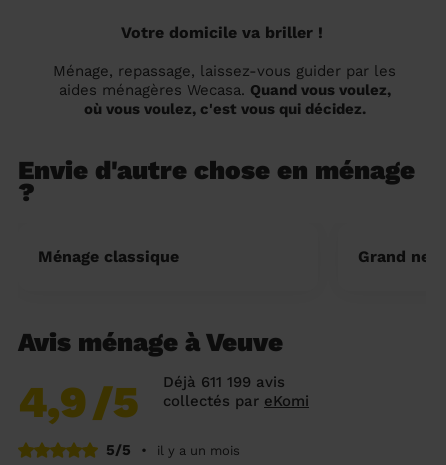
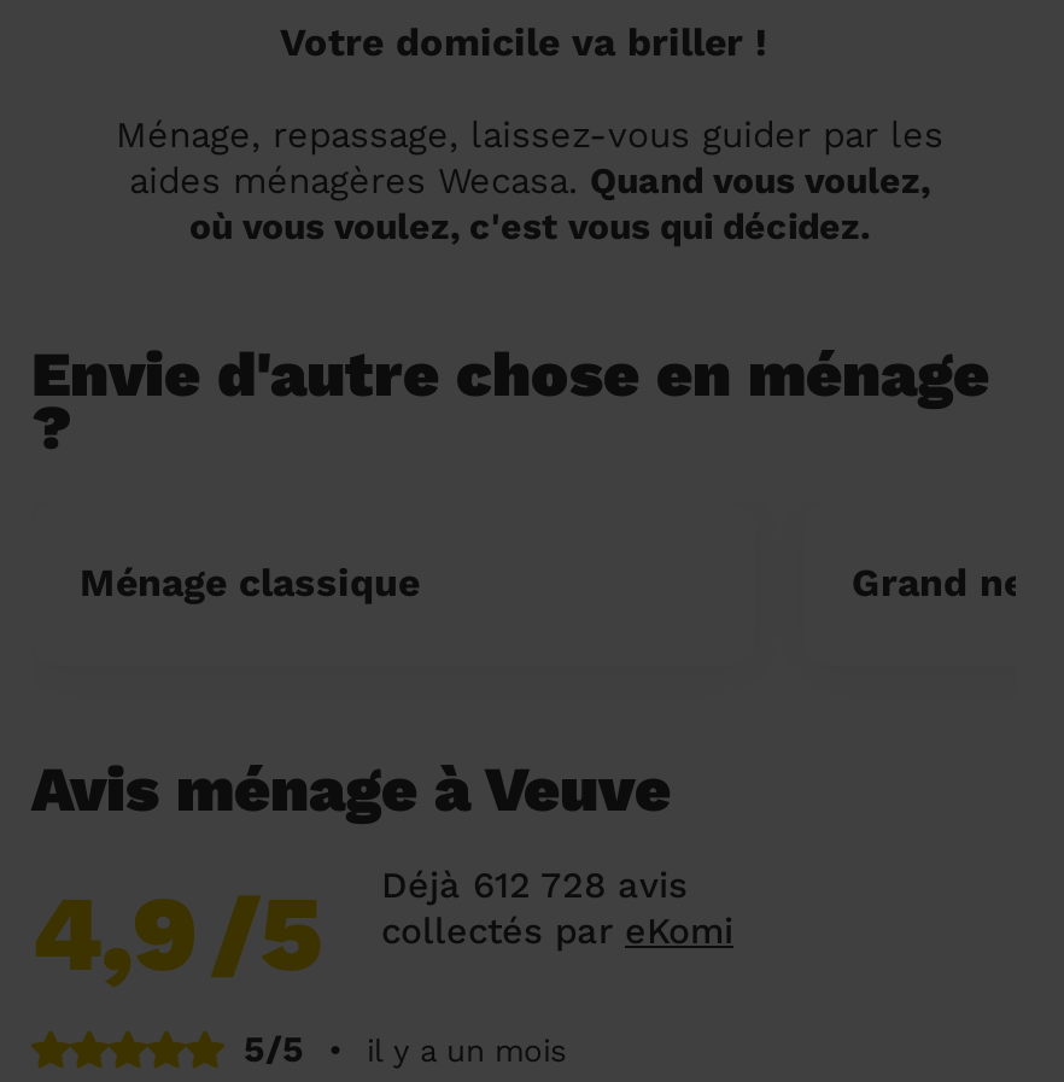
- Déjà 611 199 avis
+ Déjà 612 728 avis
